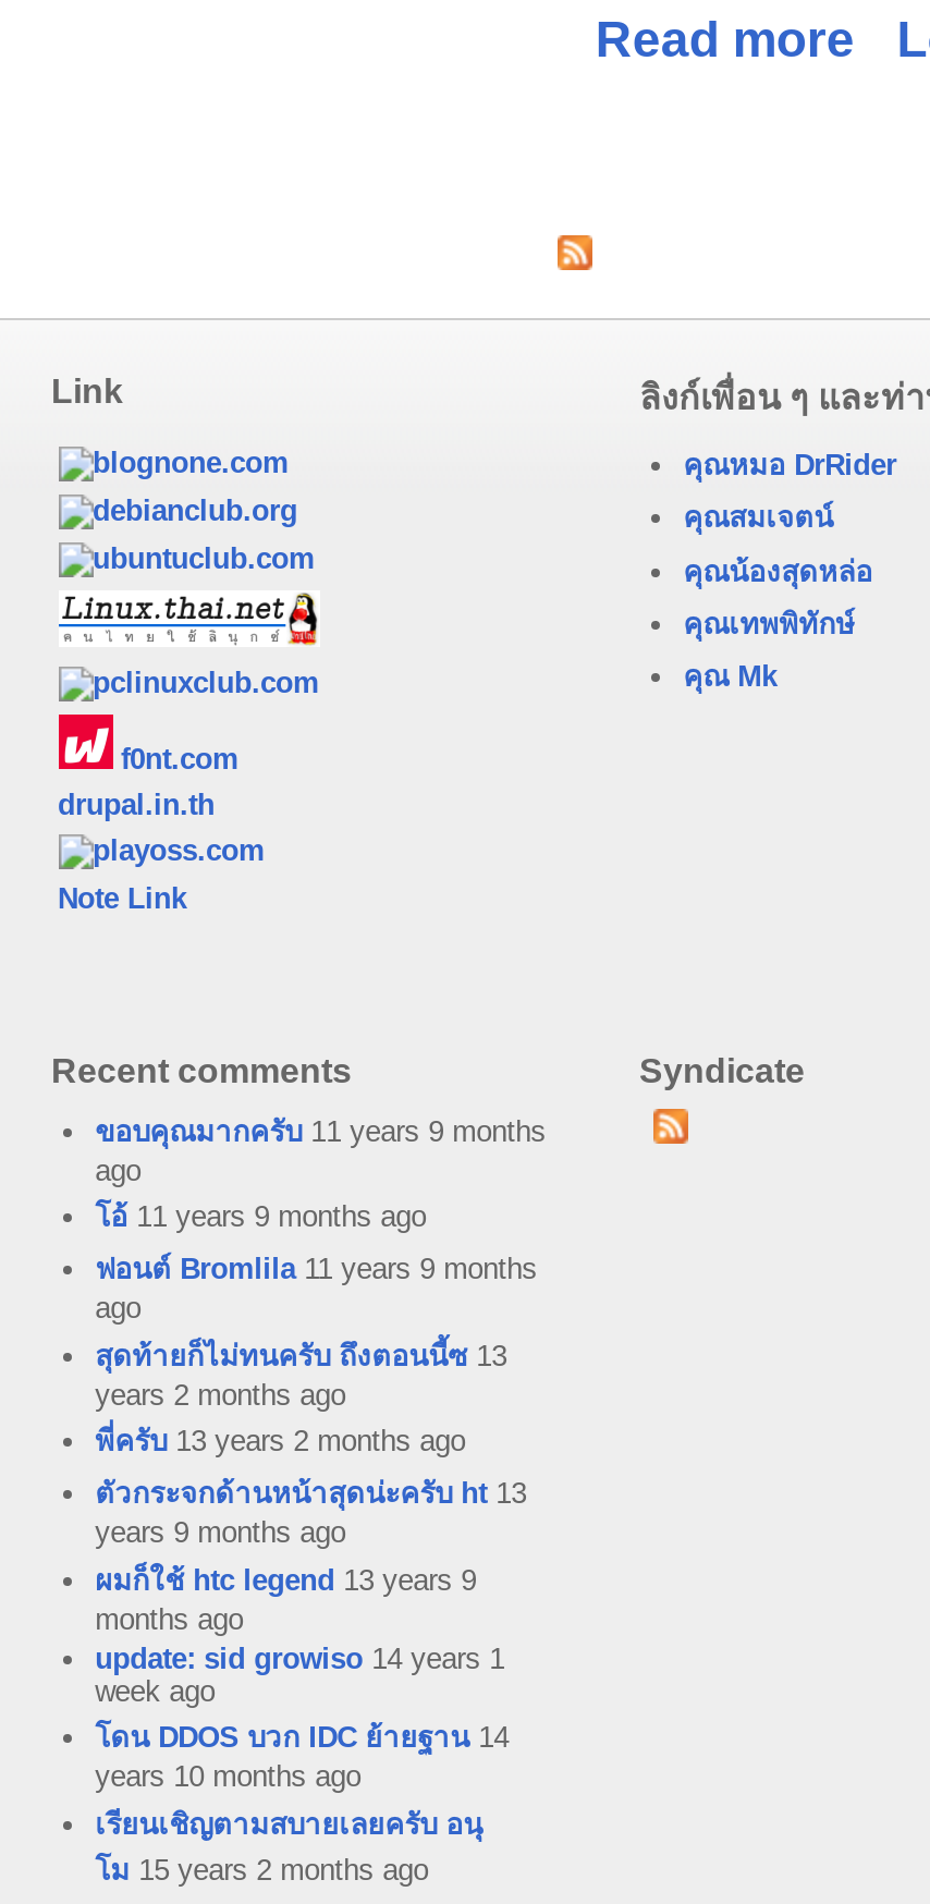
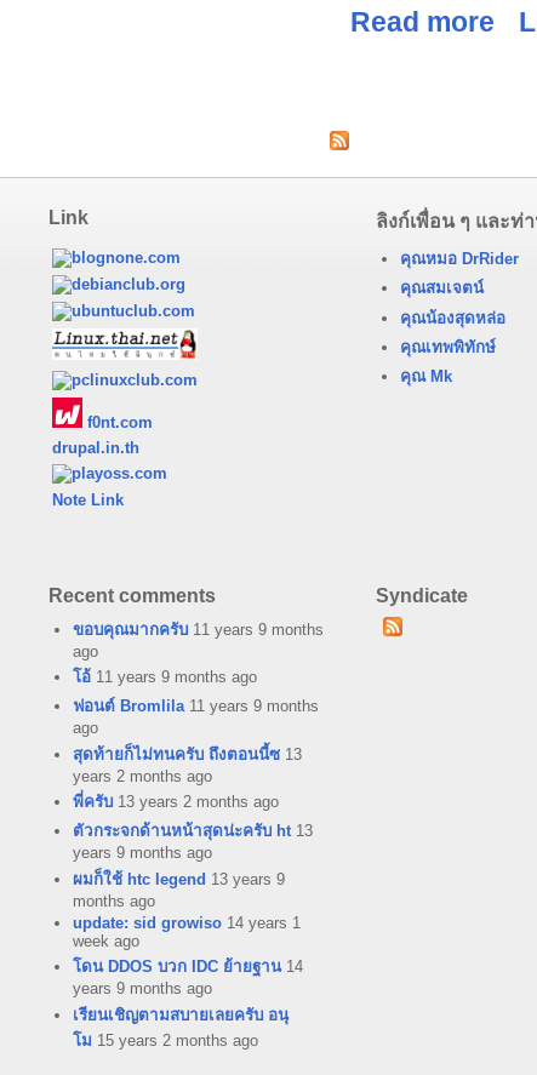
- years 10 months ago
+ years 9 months ago
